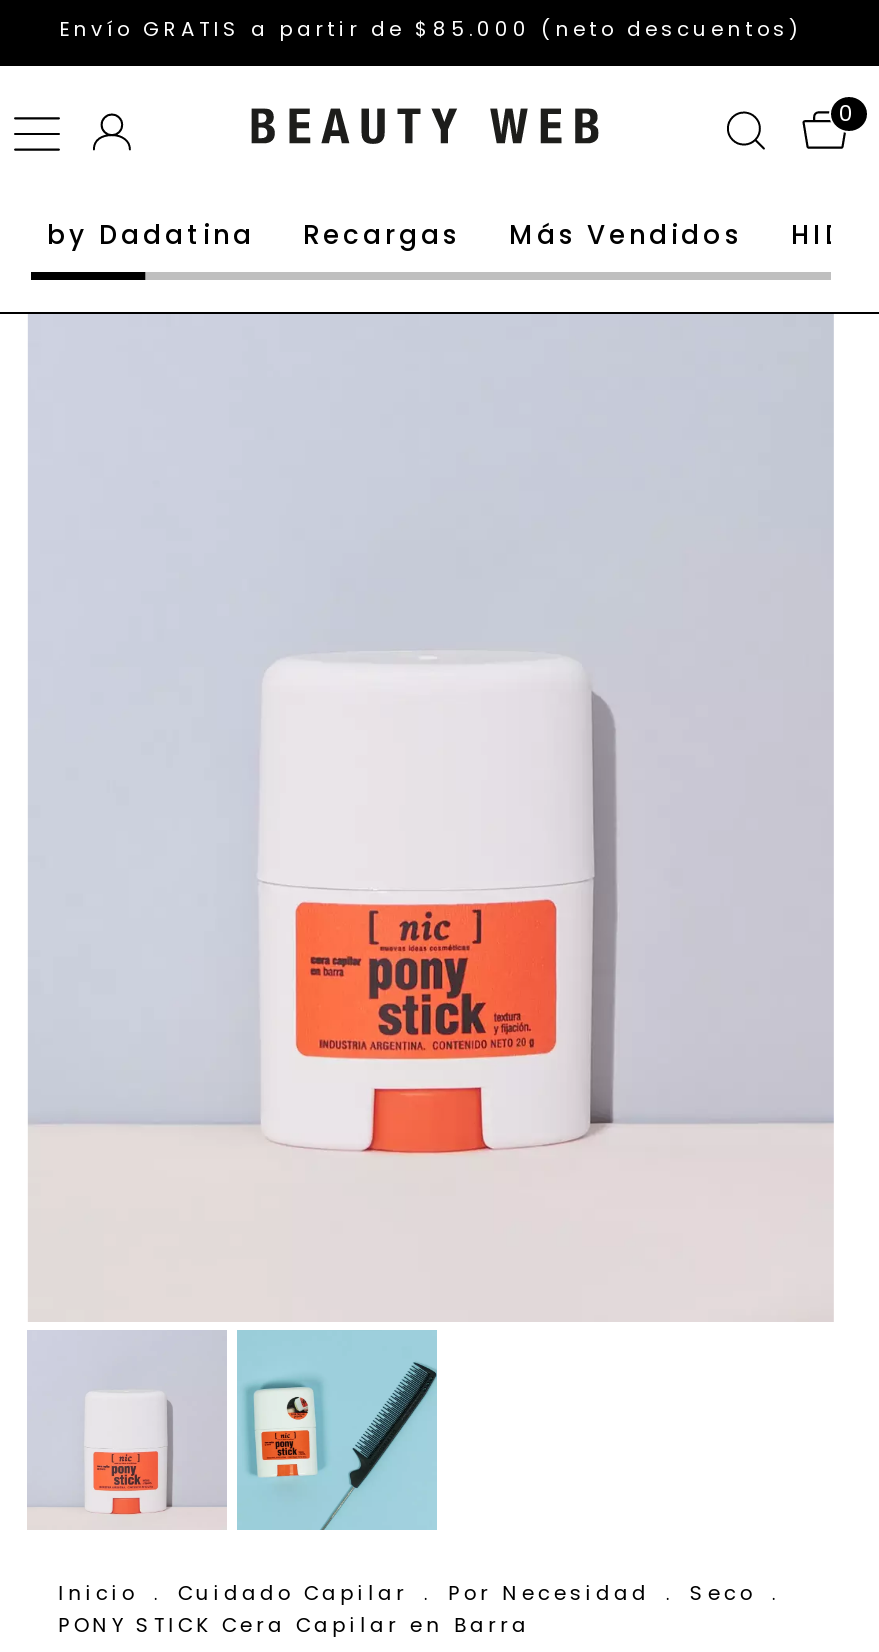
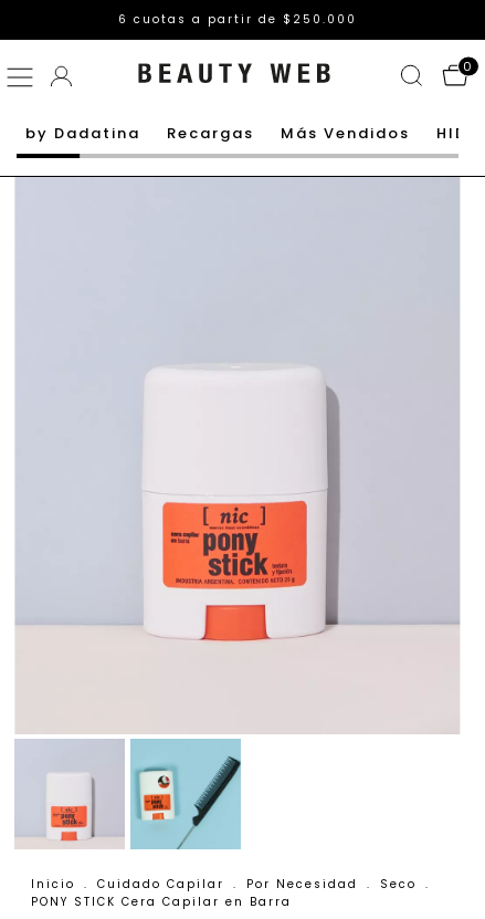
- Envío GRATIS a partir de $85.000 (neto descuentos)
+ 6 cuotas a partir de $250.000
